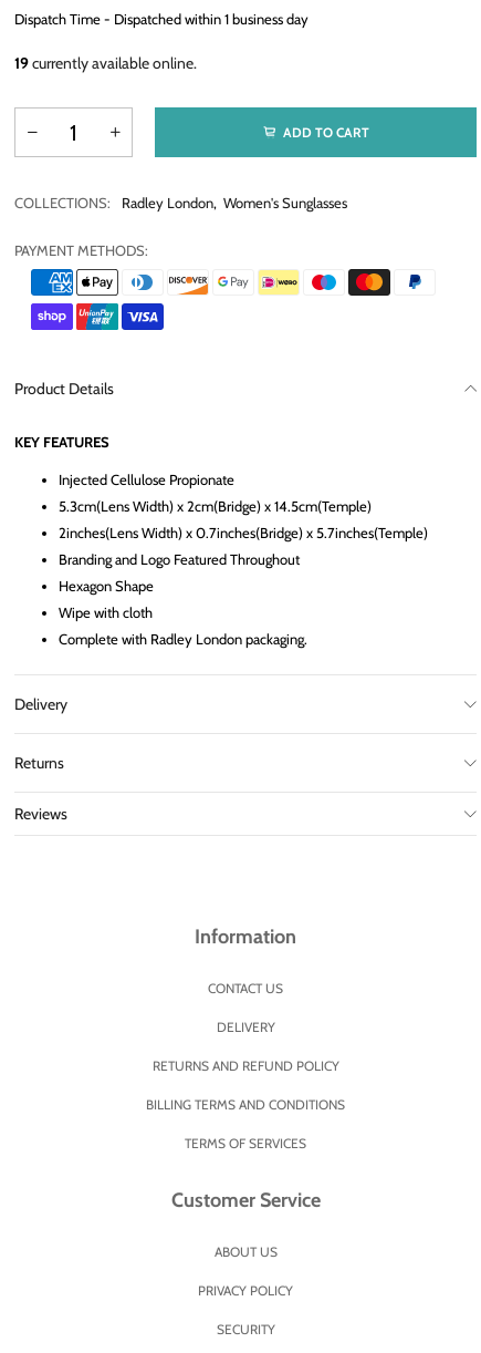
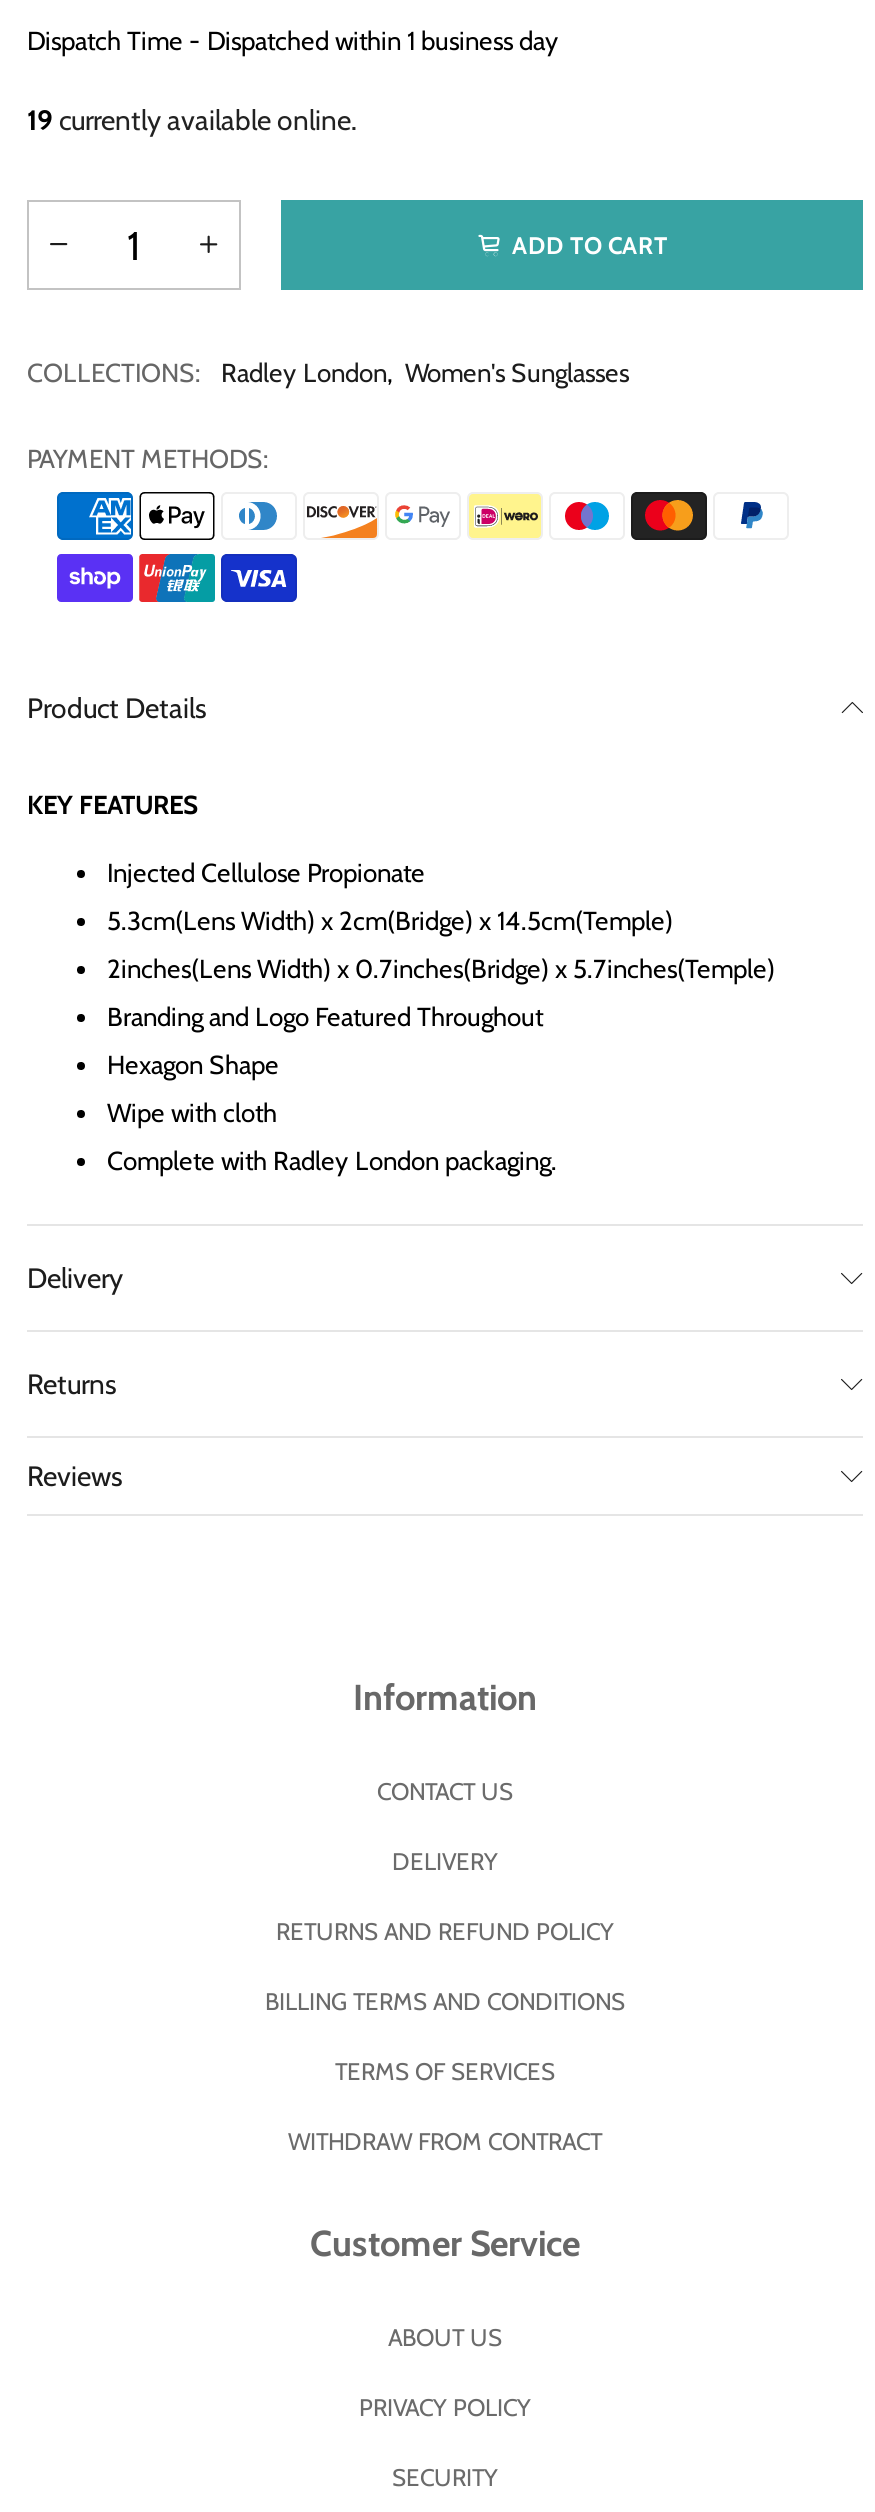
+ WITHDRAW FROM CONTRACT
